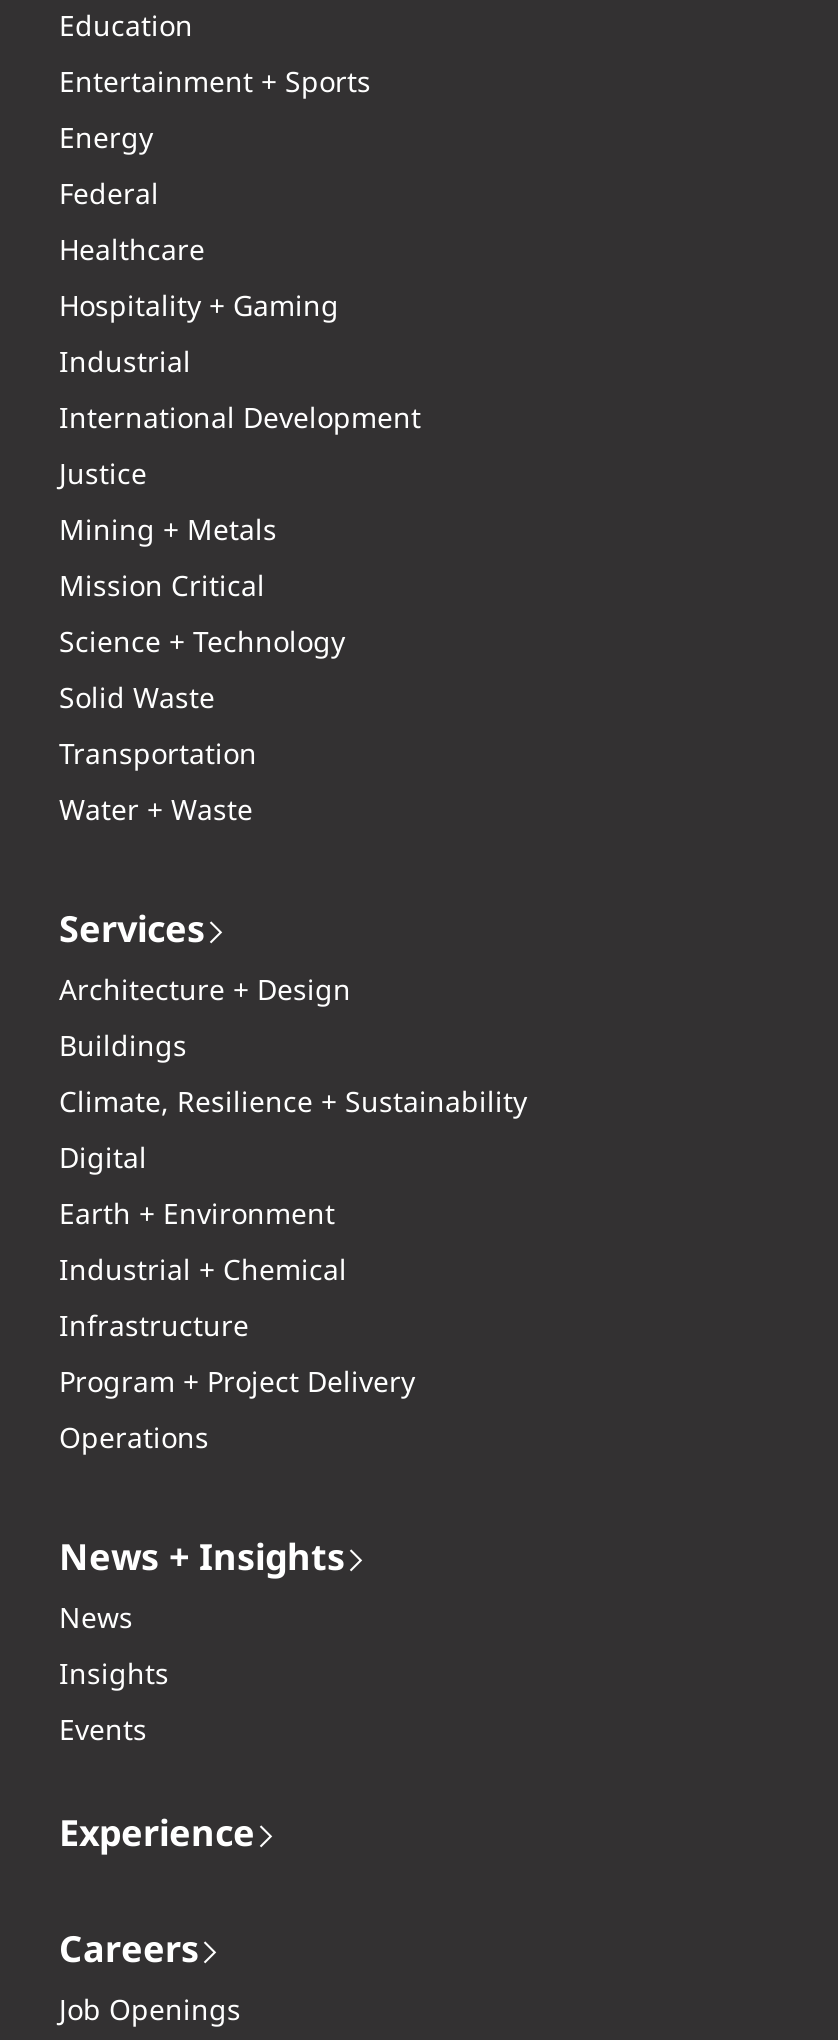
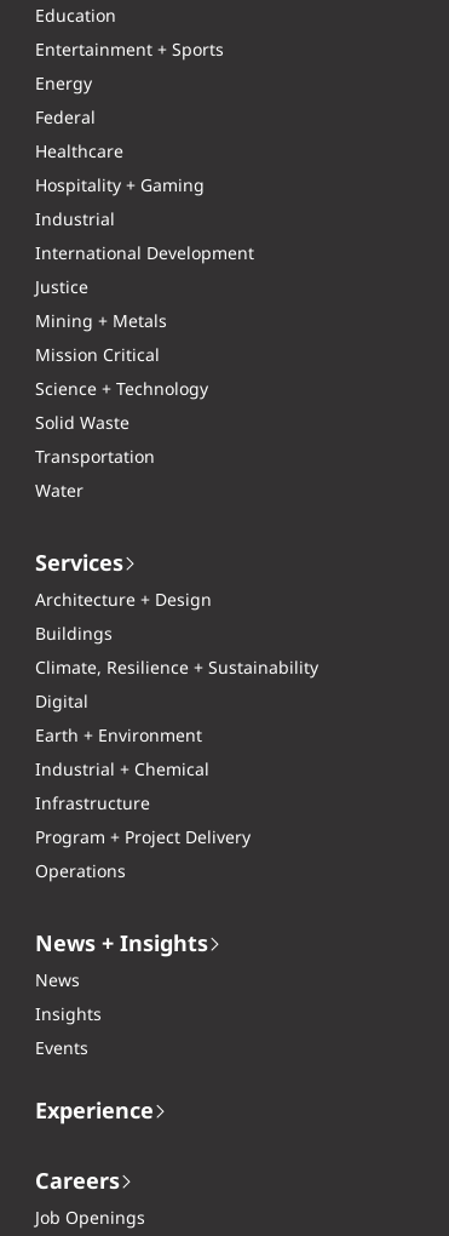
- Water + Waste
+ Water
